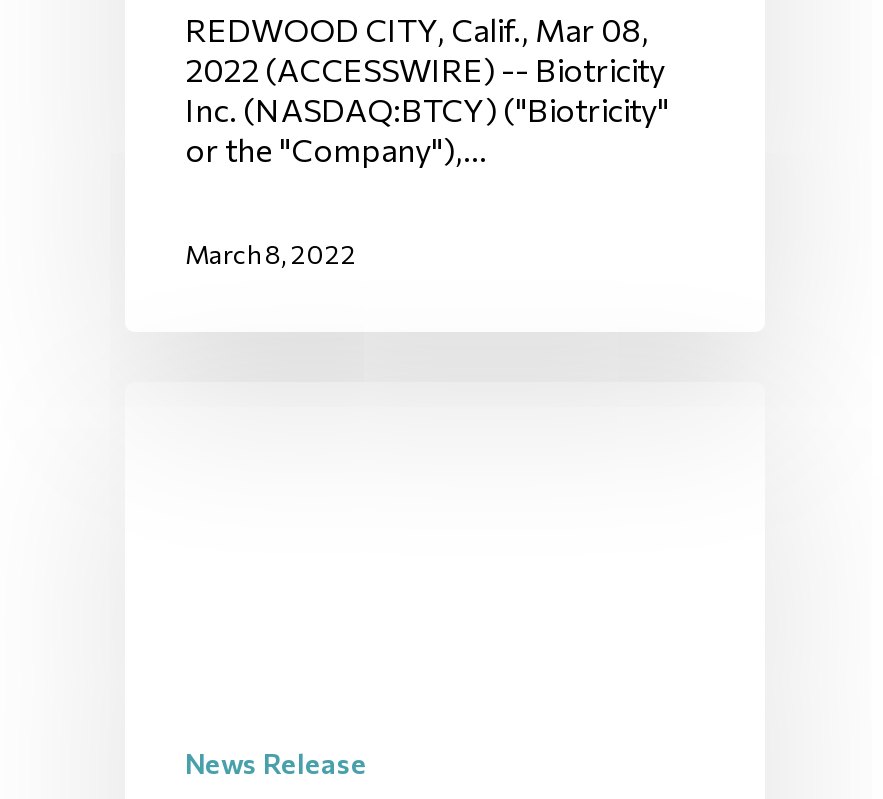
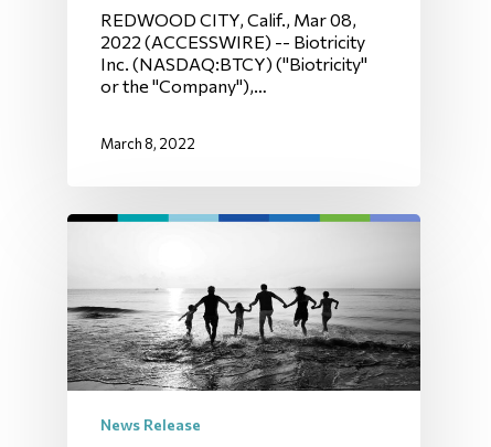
+ [image]
